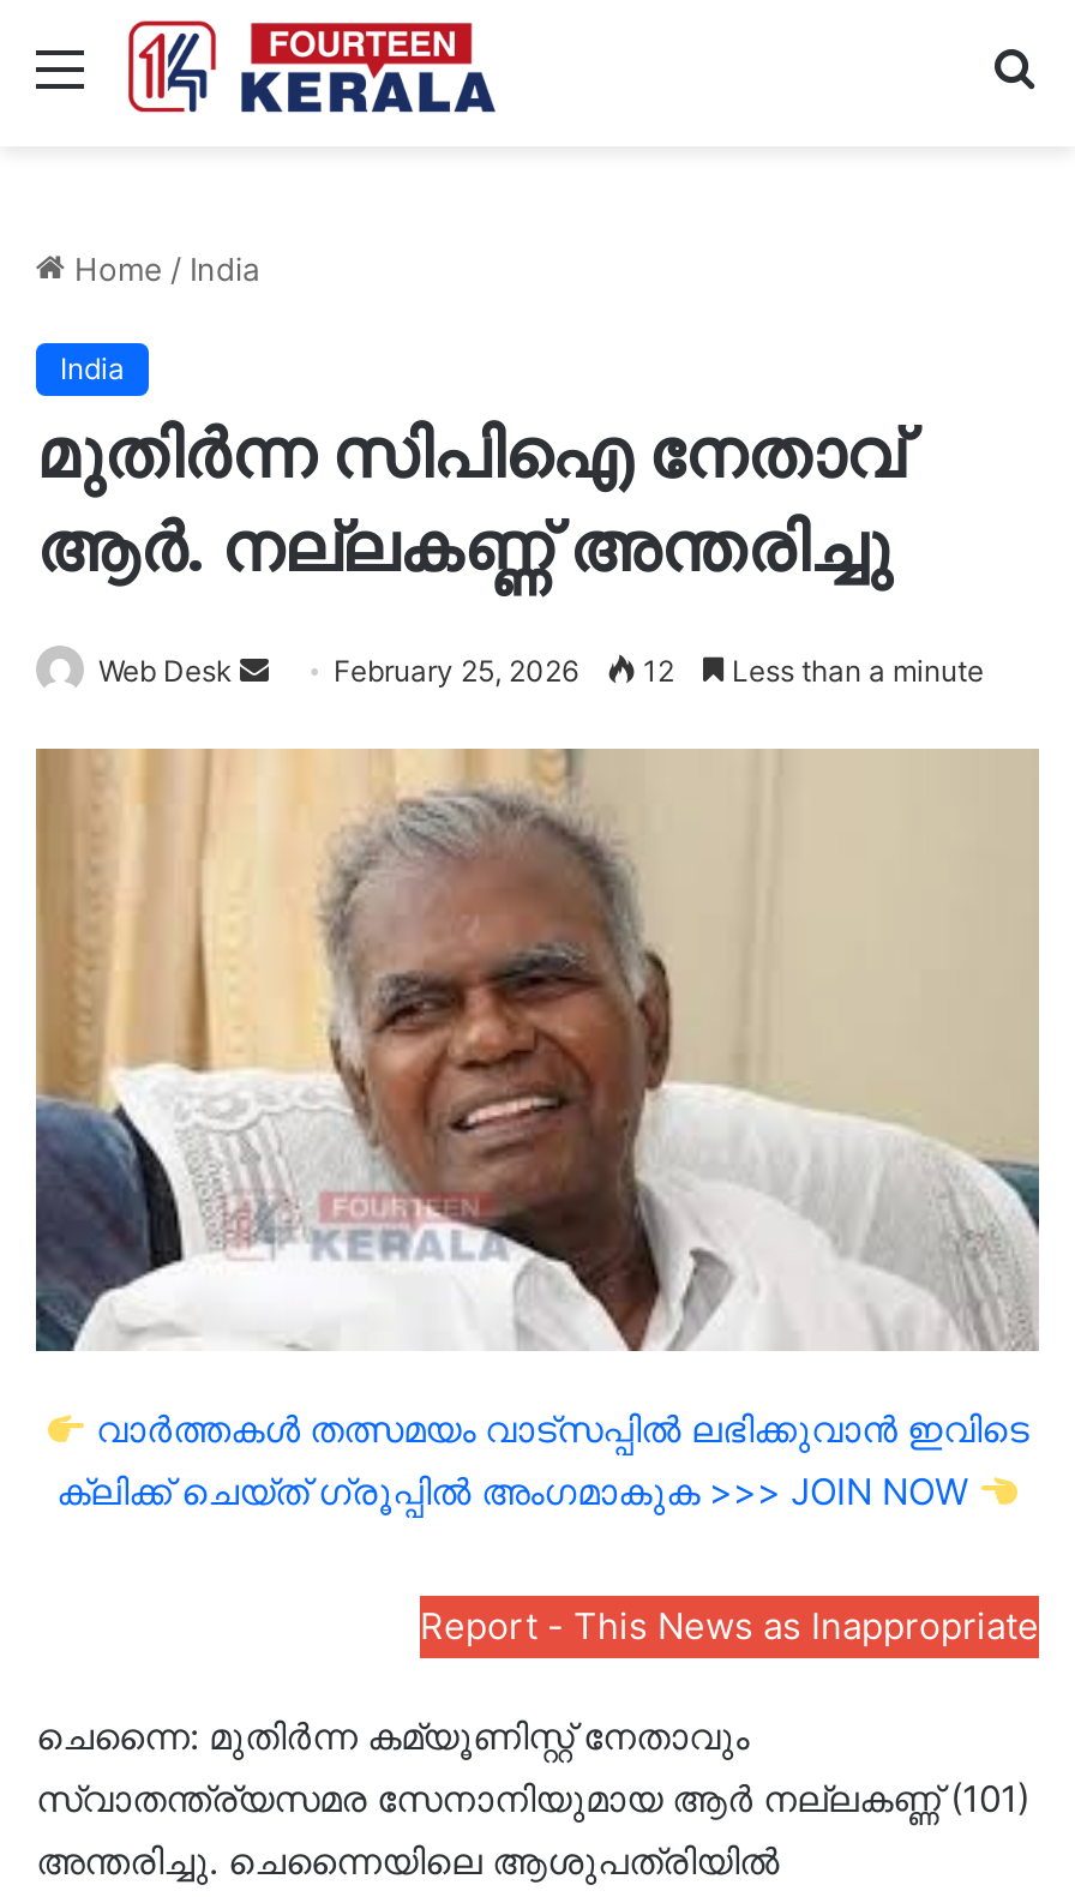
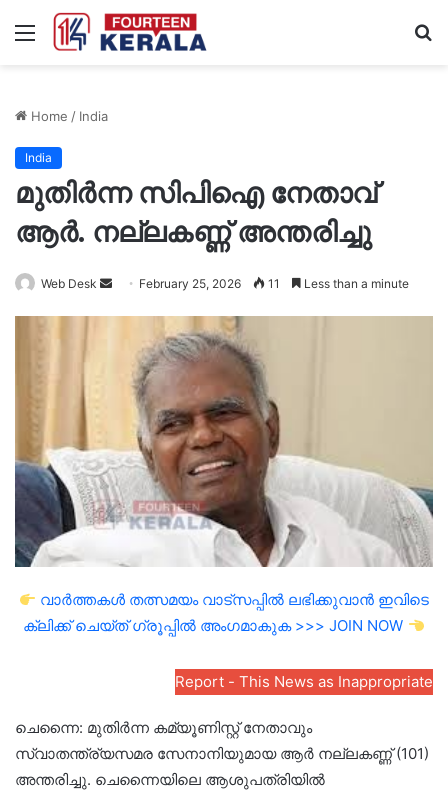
- 12
+ 11
